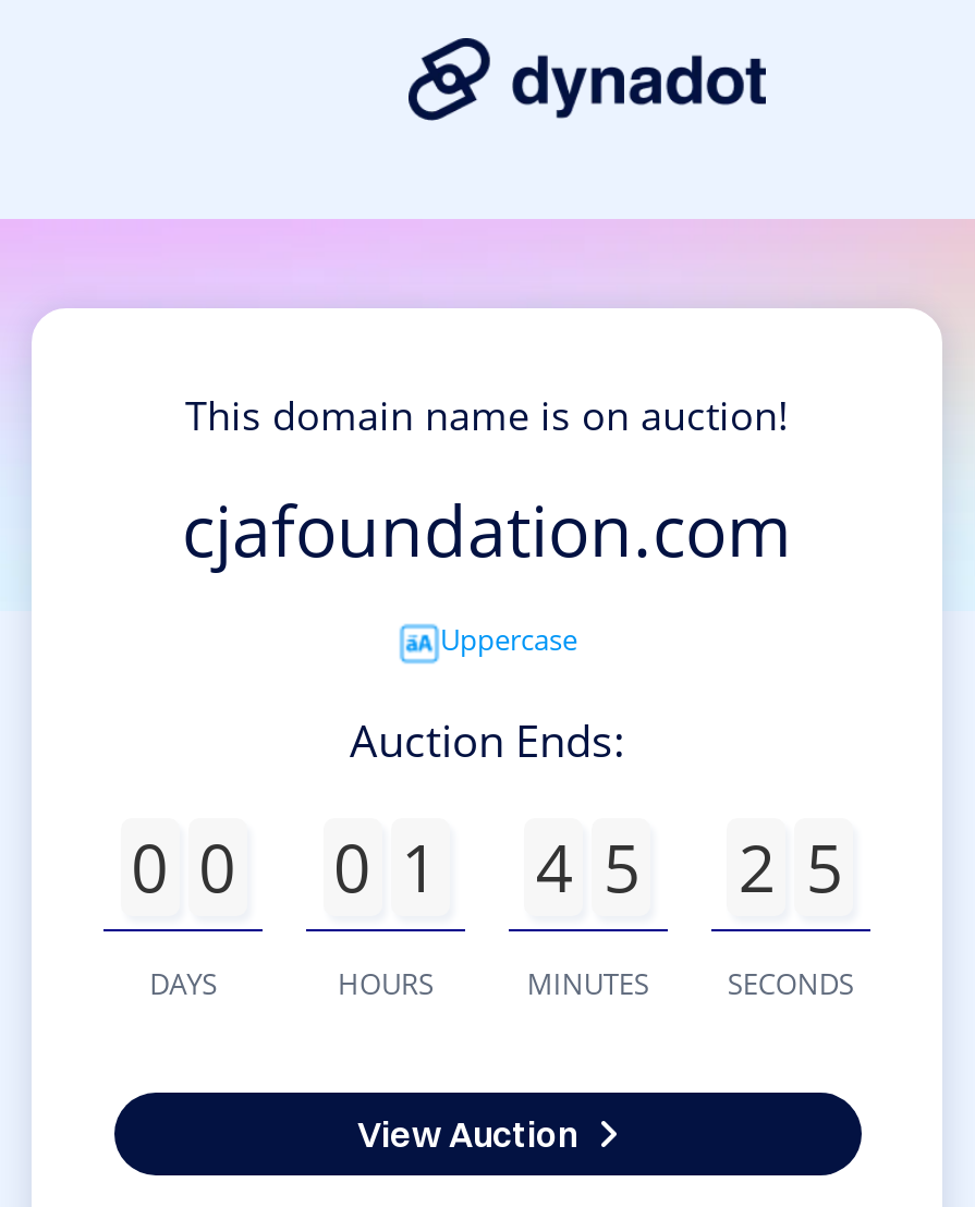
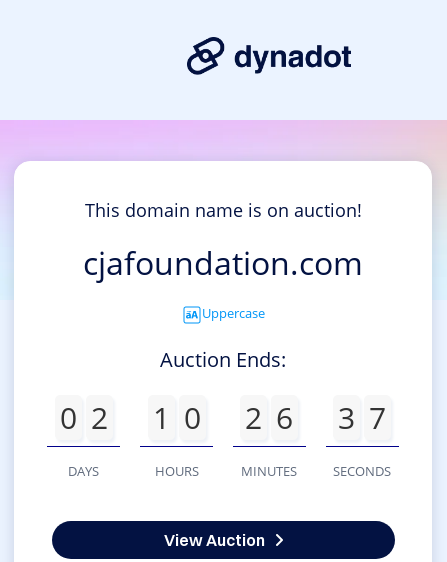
- 0 0
+ 0 2

- 0 1
+ 1 0

- 4 5
+ 2 6

- 2 5
+ 3 7
